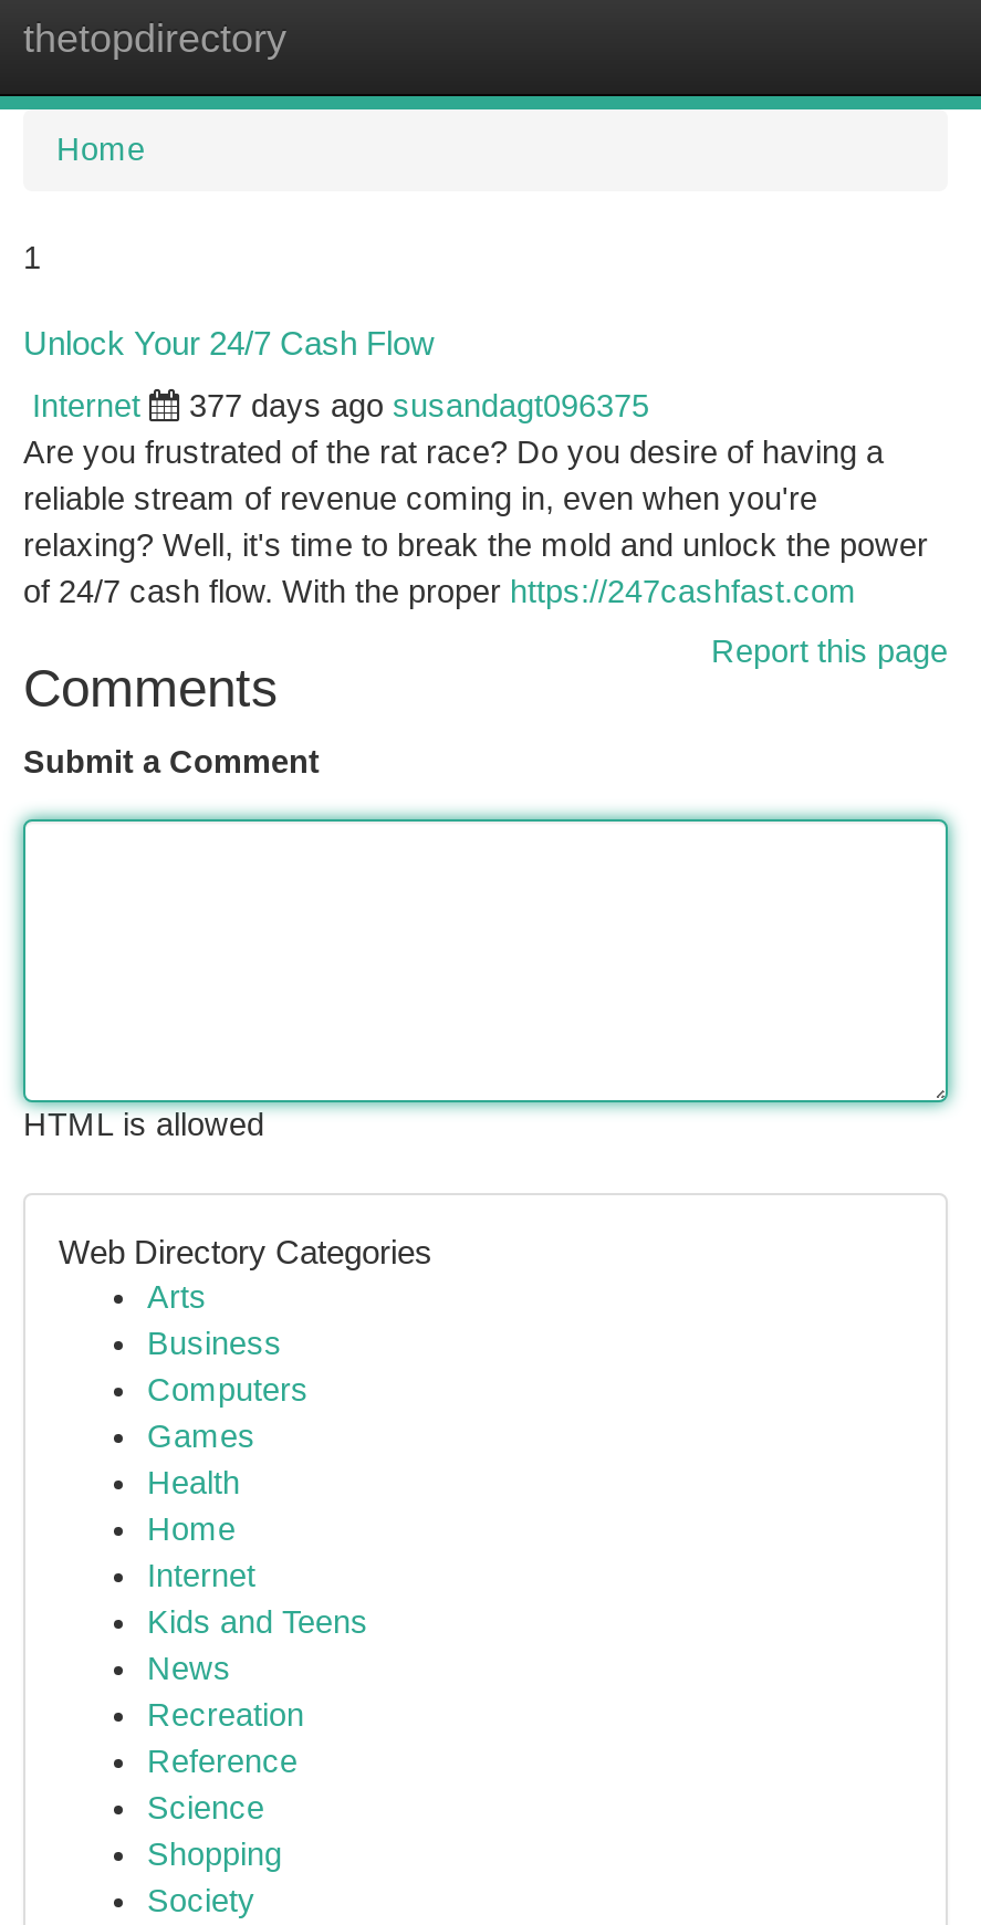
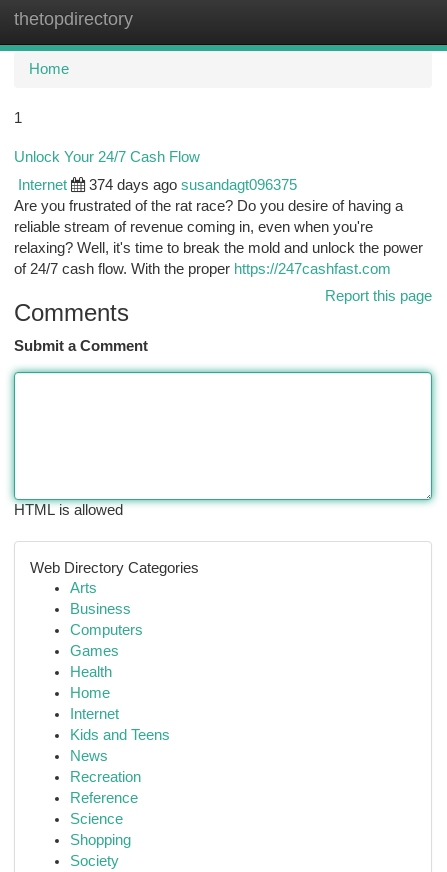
- 377 days ago susandagt096375
+ 374 days ago susandagt096375
